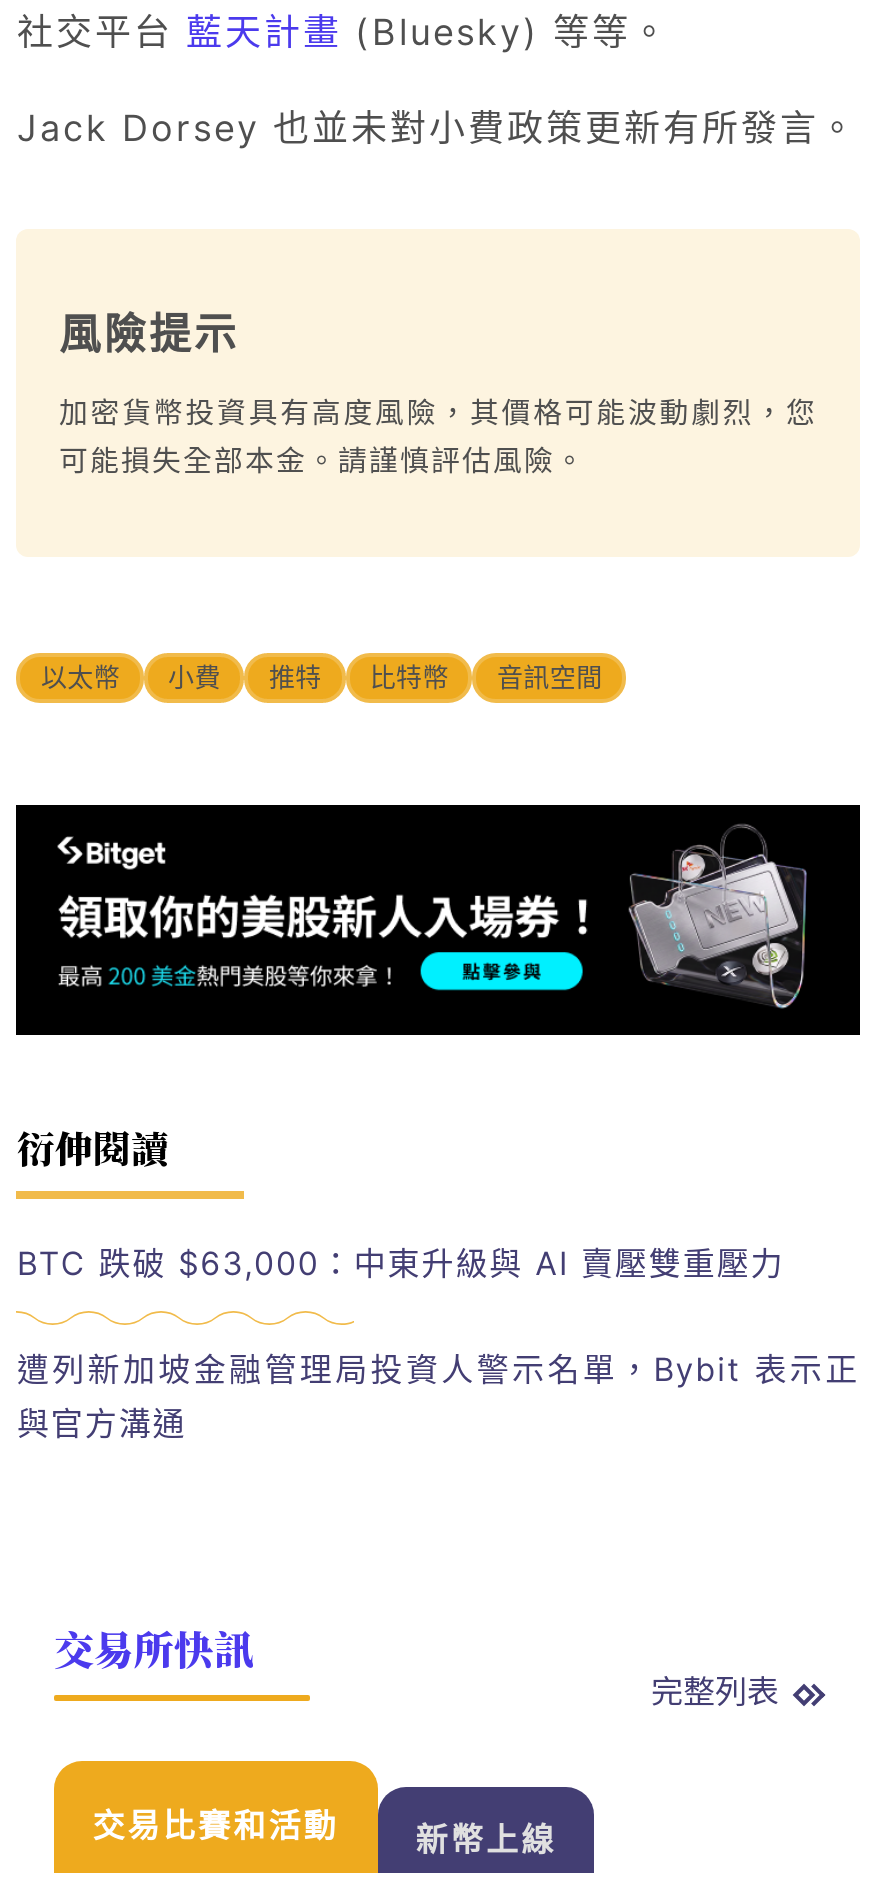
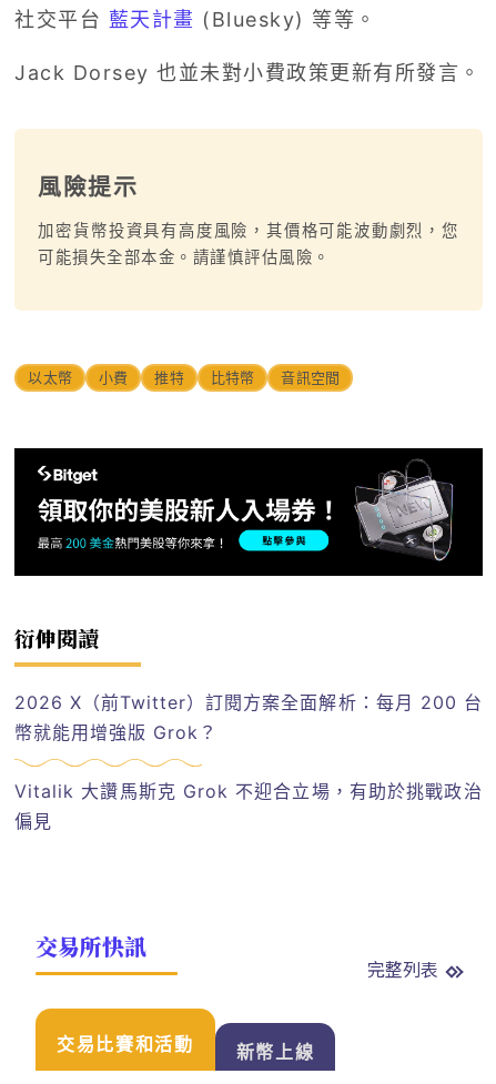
- BTC 跌破 $63,000：中東升級與 AI 賣壓雙重壓力
+ 2026 X（前Twitter）訂閱方案全面解析：每月 200 台
+ 幣就能用增強版 Grok？

- 遭列新加坡金融管理局投資人警示名單，Bybit 表示正
- 與官方溝通
+ Vitalik 大讚馬斯克 Grok 不迎合立場，有助於挑戰政治
+ 偏見
